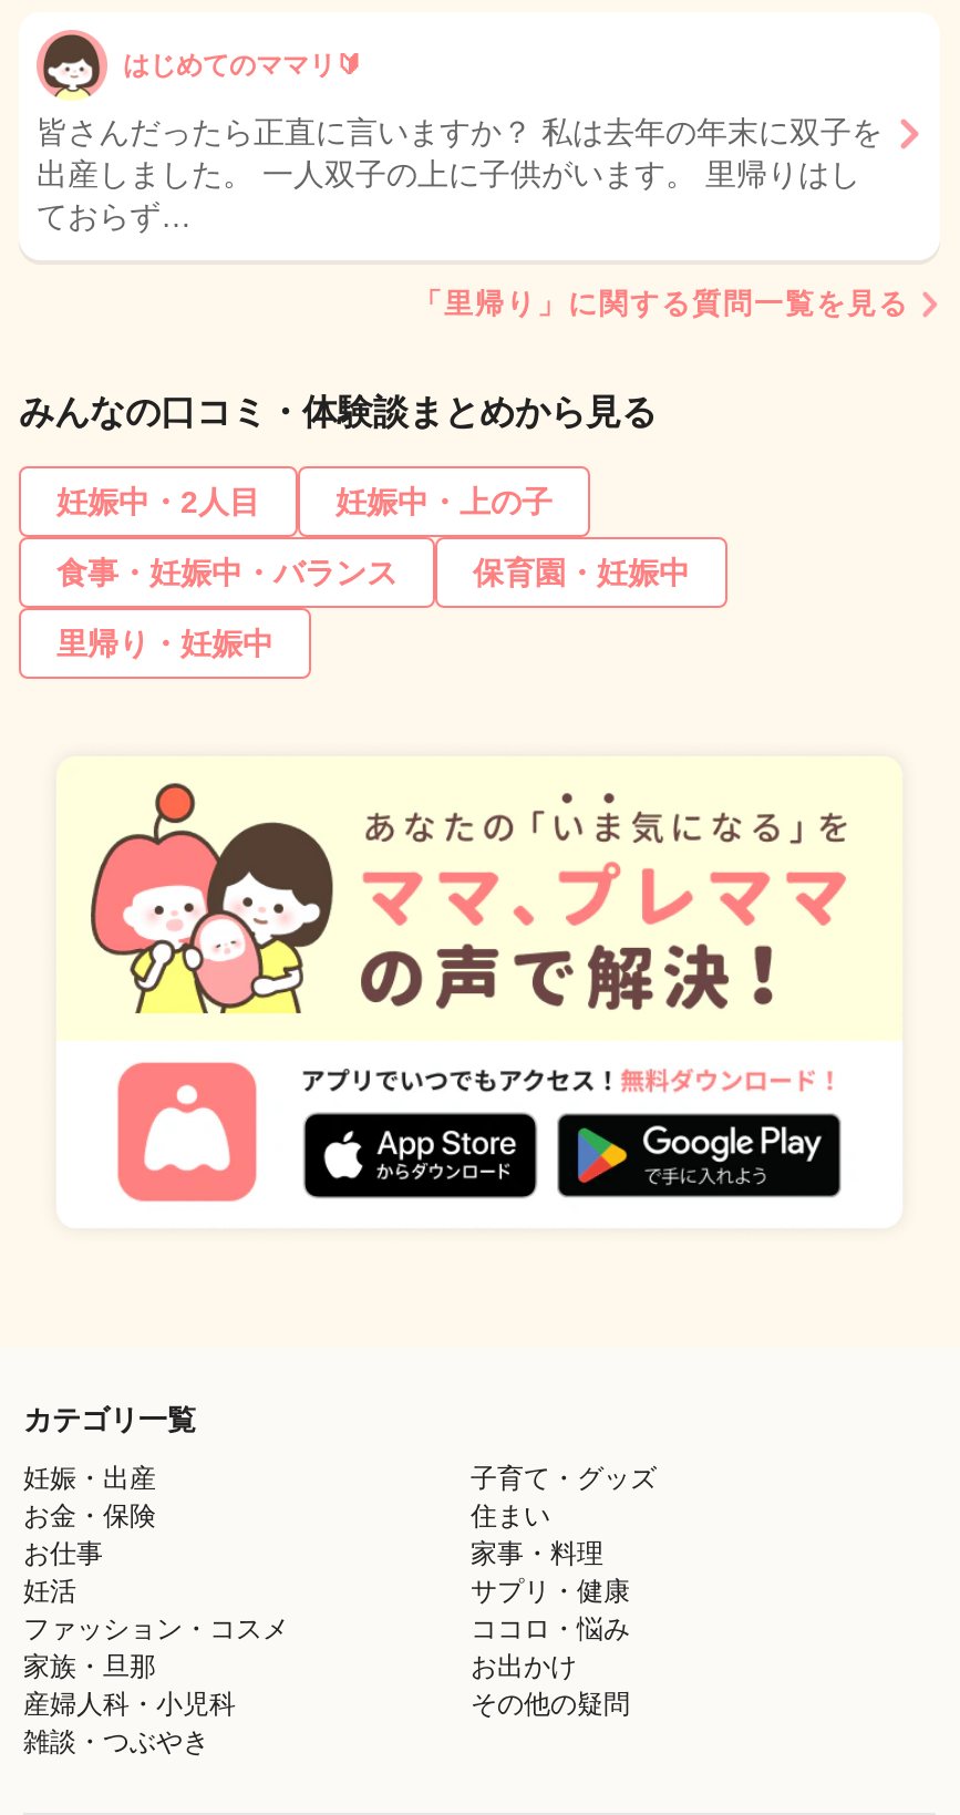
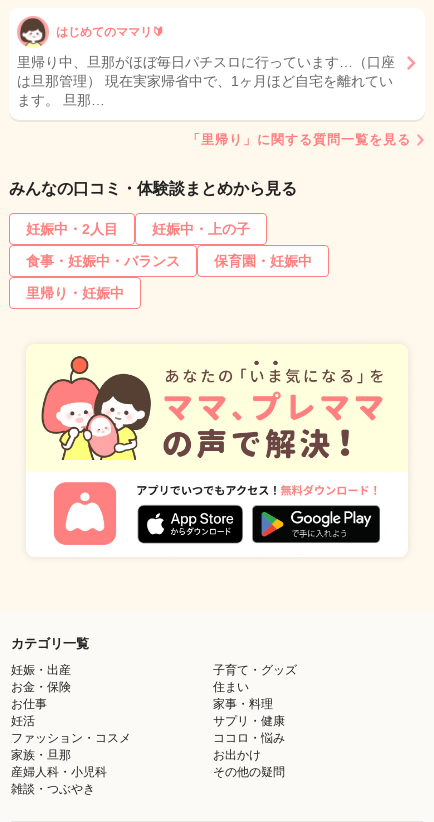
- 皆さんだったら正直に言いますか？ 私は去年の年末に双子を
- 出産しました。 一人双子の上に子供がいます。 里帰りはし
- ておらず…
+ 里帰り中、旦那がほぼ毎日パチスロに行っています…（口座
+ は旦那管理） 現在実家帰省中で、1ヶ月ほど自宅を離れてい
+ ます。 旦那…
